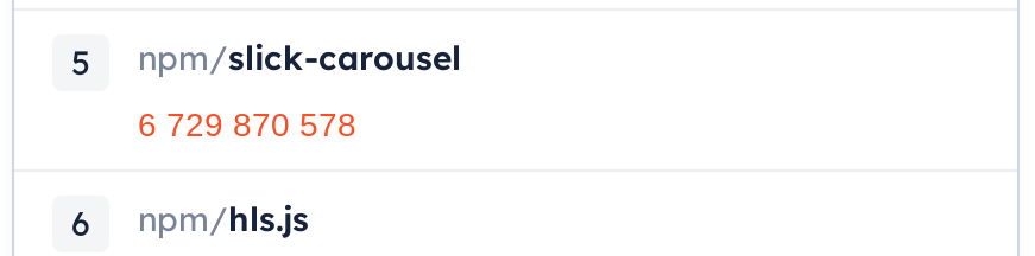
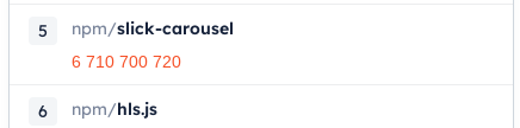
- 6 729 870 578
+ 6 710 700 720
